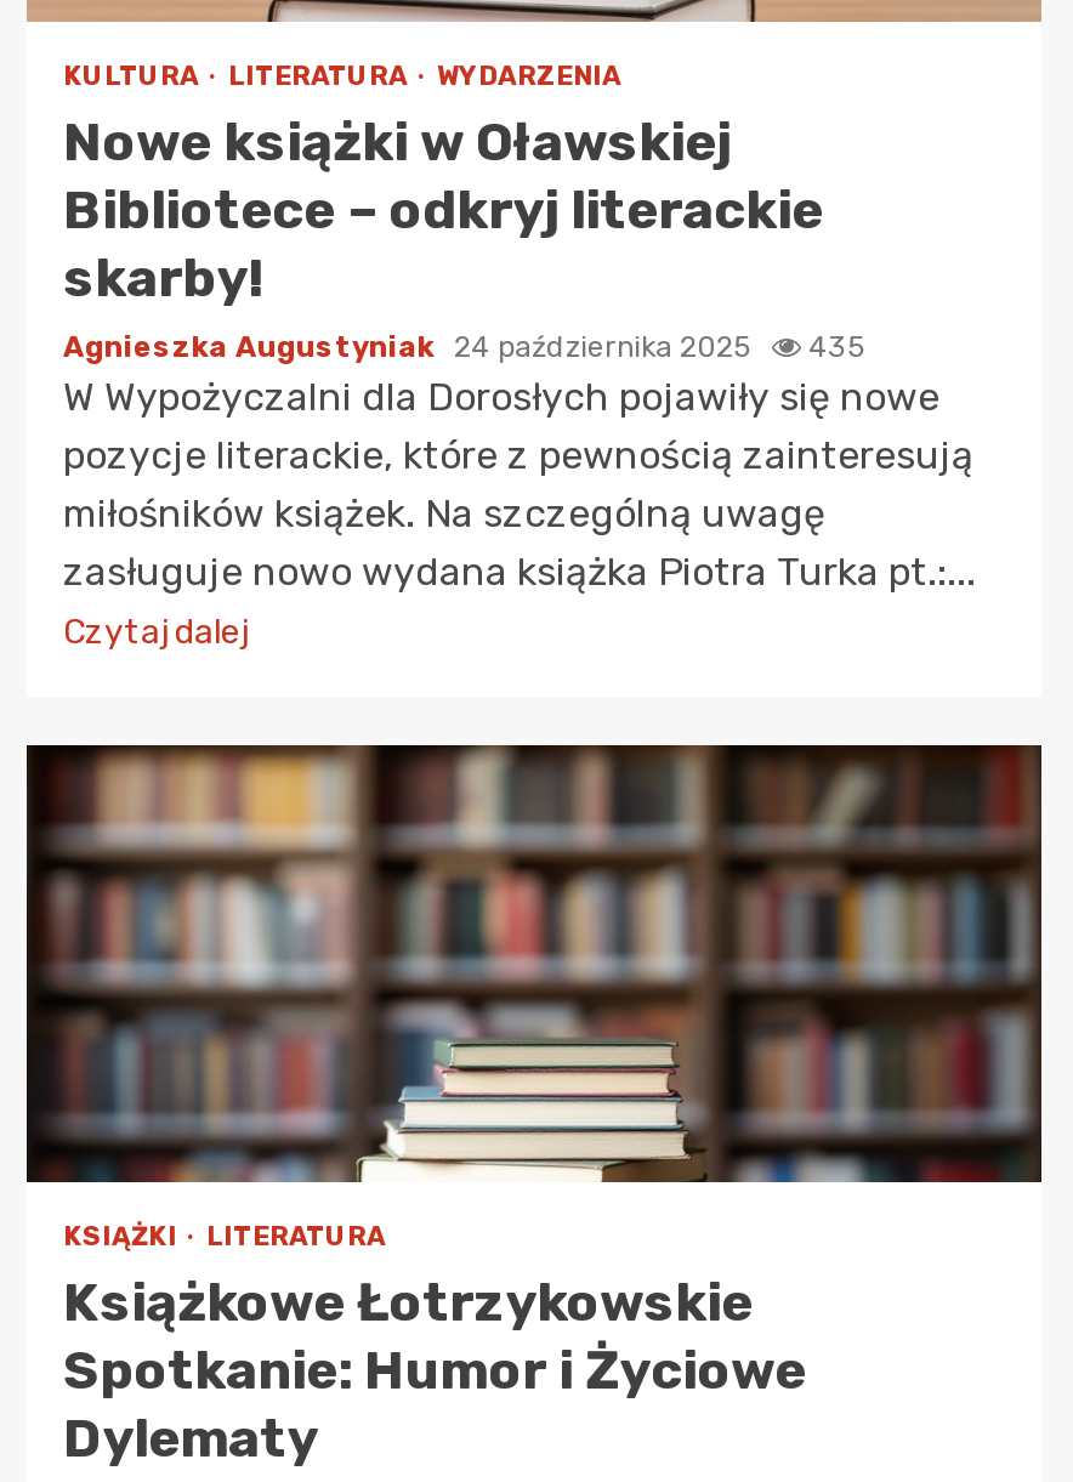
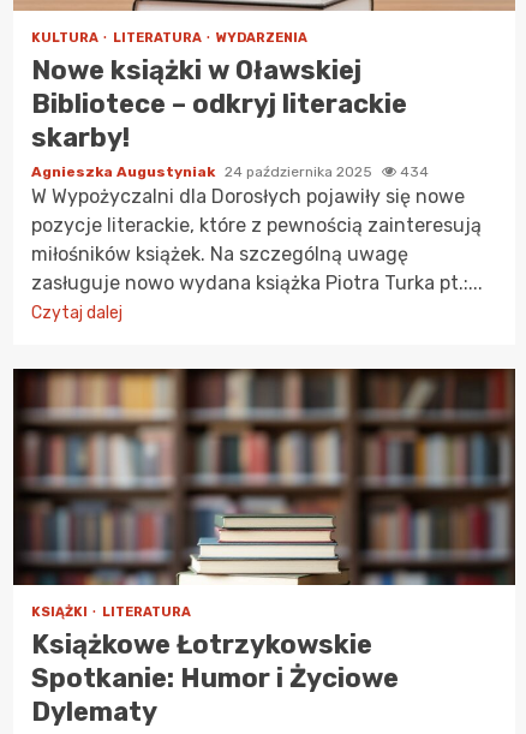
- Agnieszka Augustyniak 24 października 2025 435
+ Agnieszka Augustyniak 24 października 2025 434
